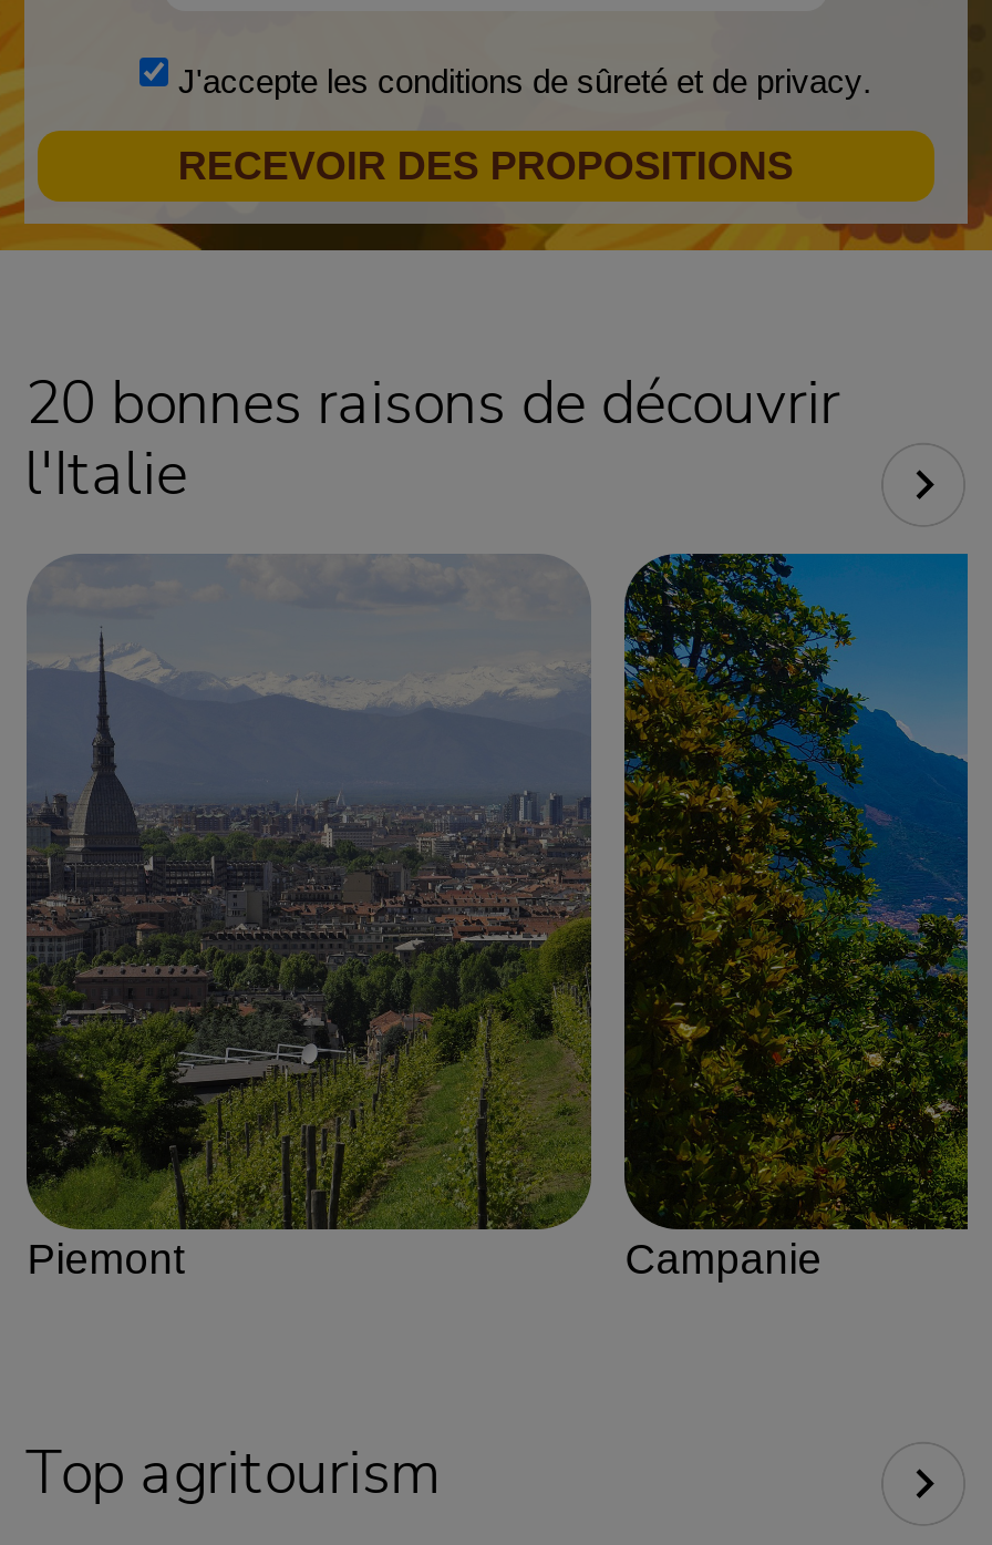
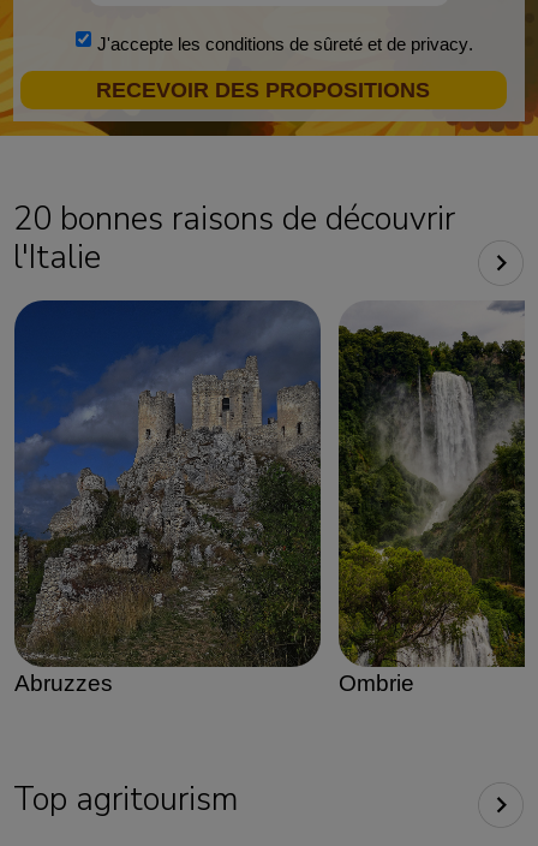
- [image]
- Piemont
- Campanie
+ [image]
+ Abruzzes
+ Ombrie

- [image]
+ [image]
